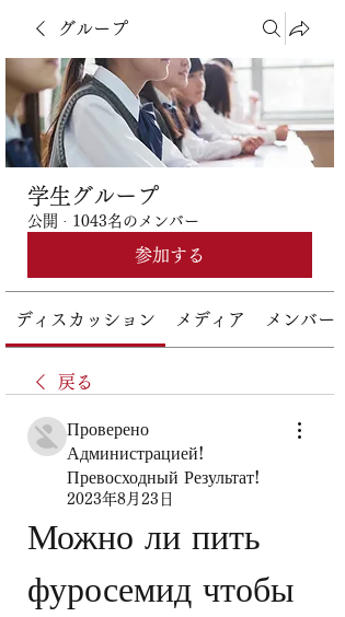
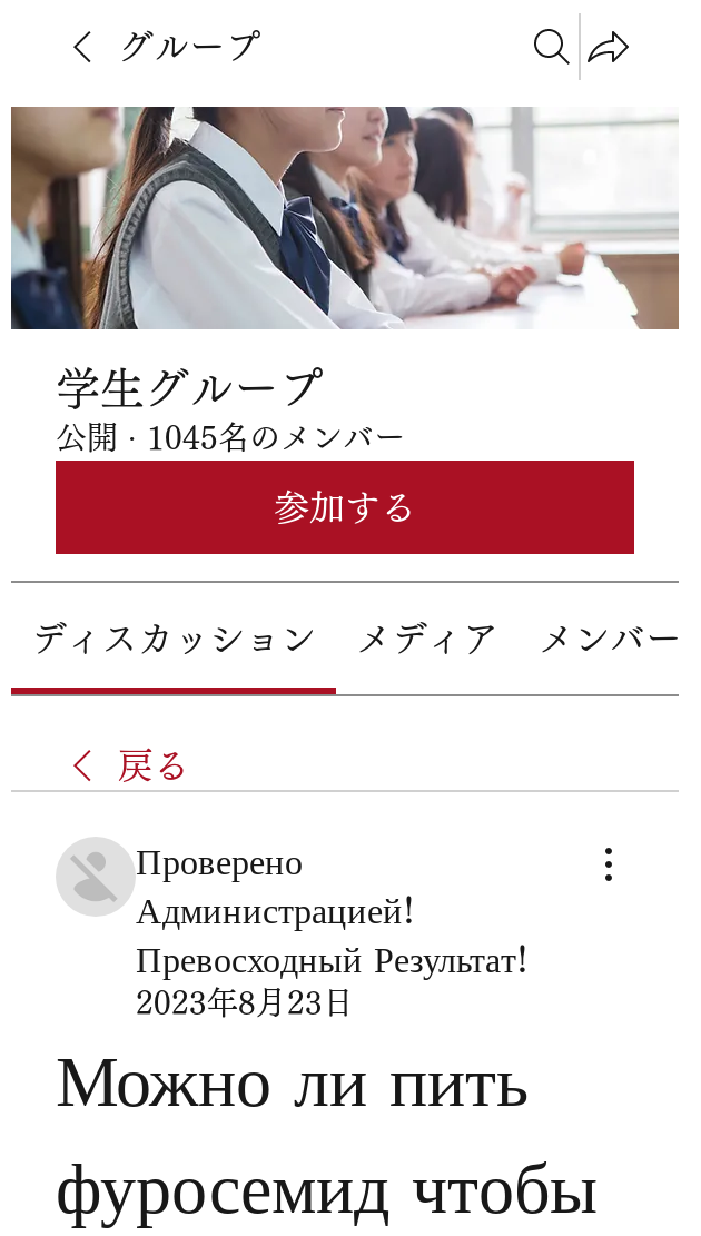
- 公開 · 1043名のメンバー
+ 公開 · 1045名のメンバー
